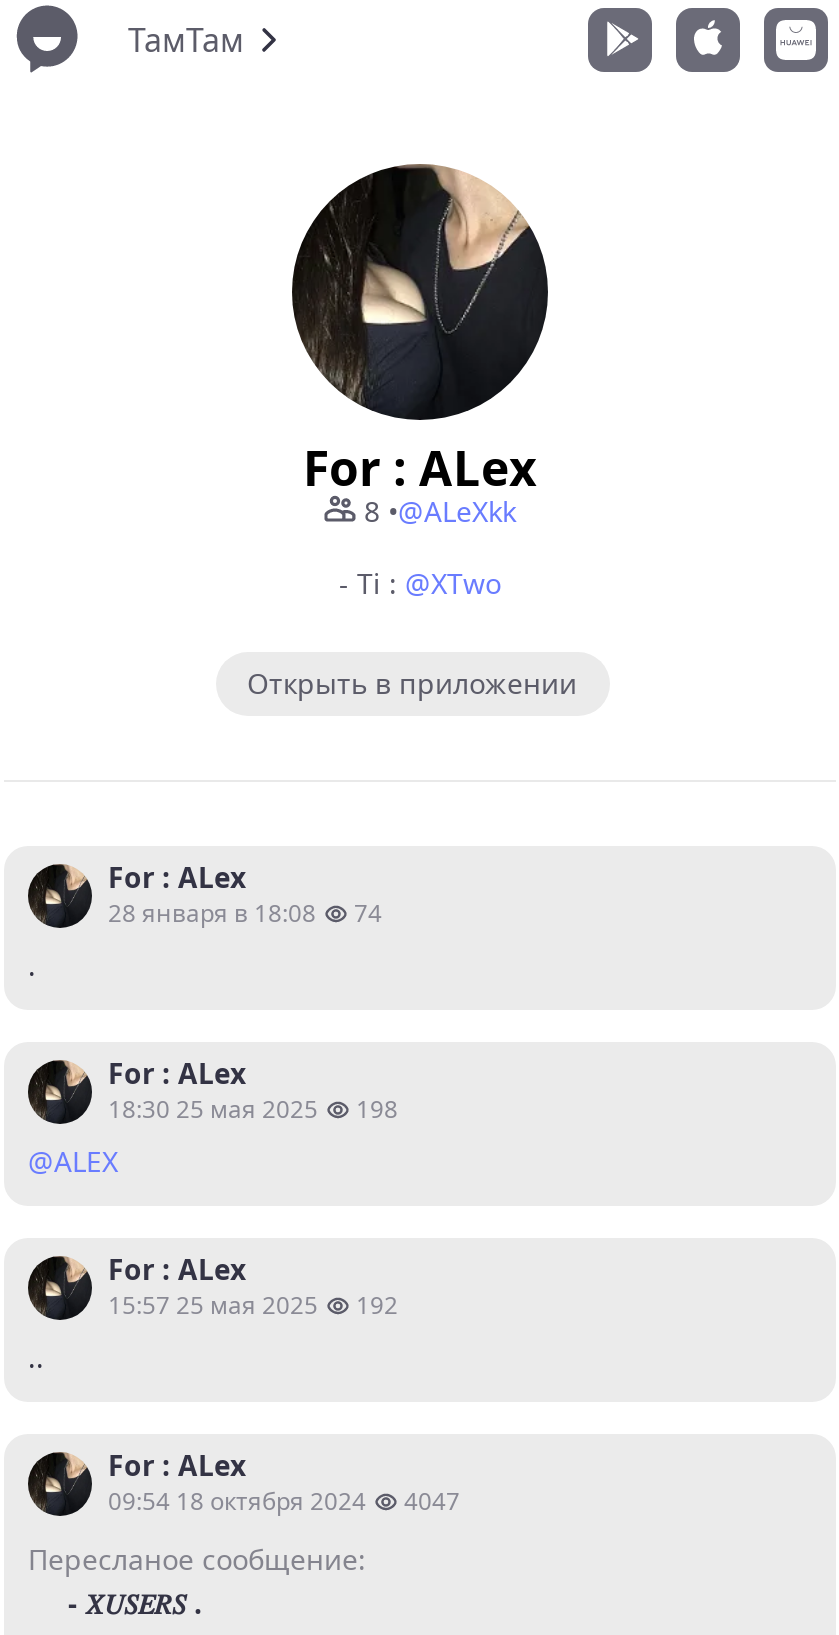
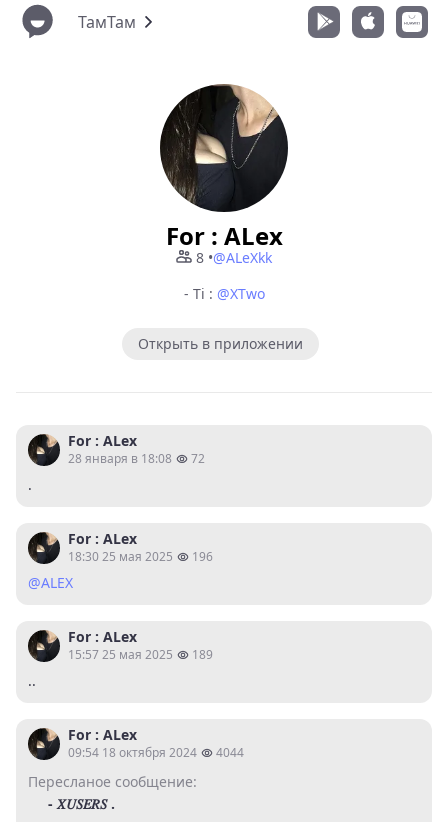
- 28 января в 18:08 74
+ 28 января в 18:08 72

- 18:30 25 мая 2025 198
+ 18:30 25 мая 2025 196

- 15:57 25 мая 2025 192
+ 15:57 25 мая 2025 189

- 09:54 18 октября 2024 4047
+ 09:54 18 октября 2024 4044
